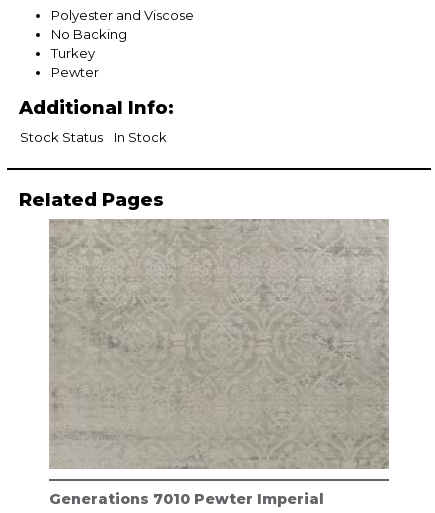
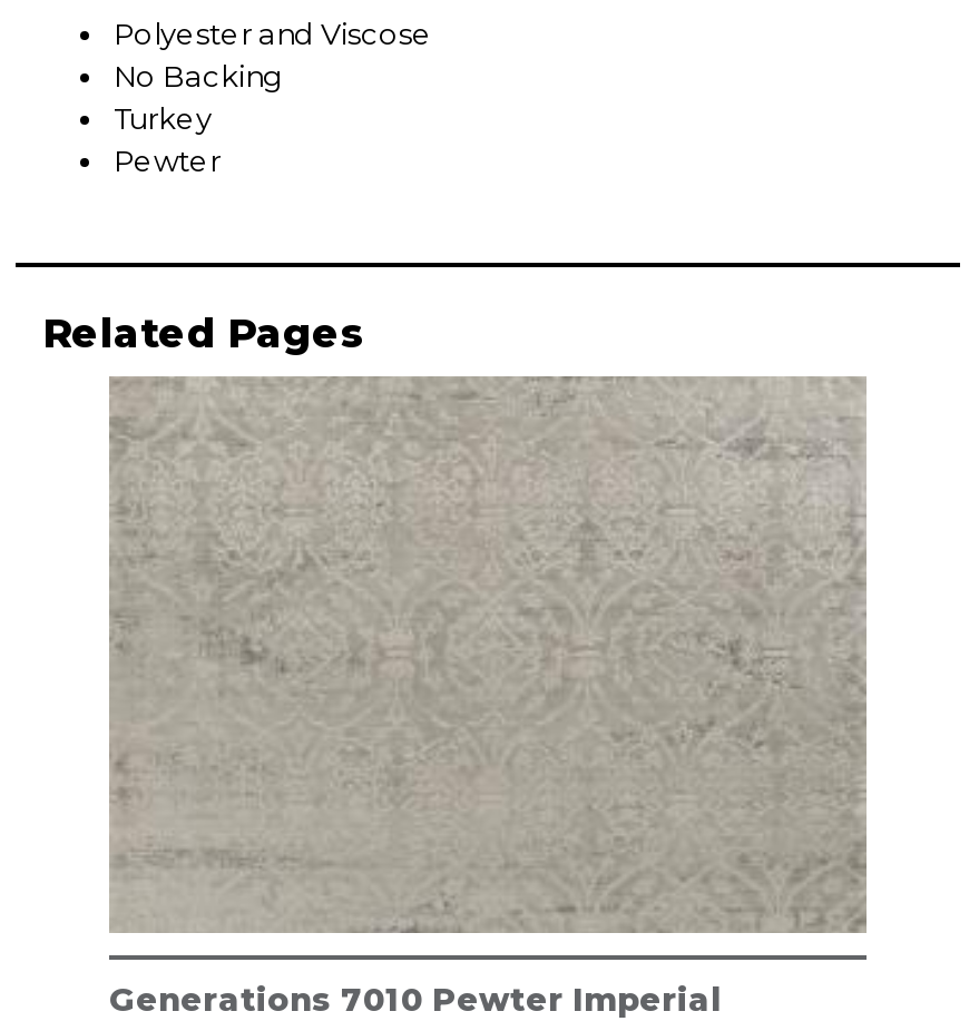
- Additional Info:
- Stock Status
- In Stock
